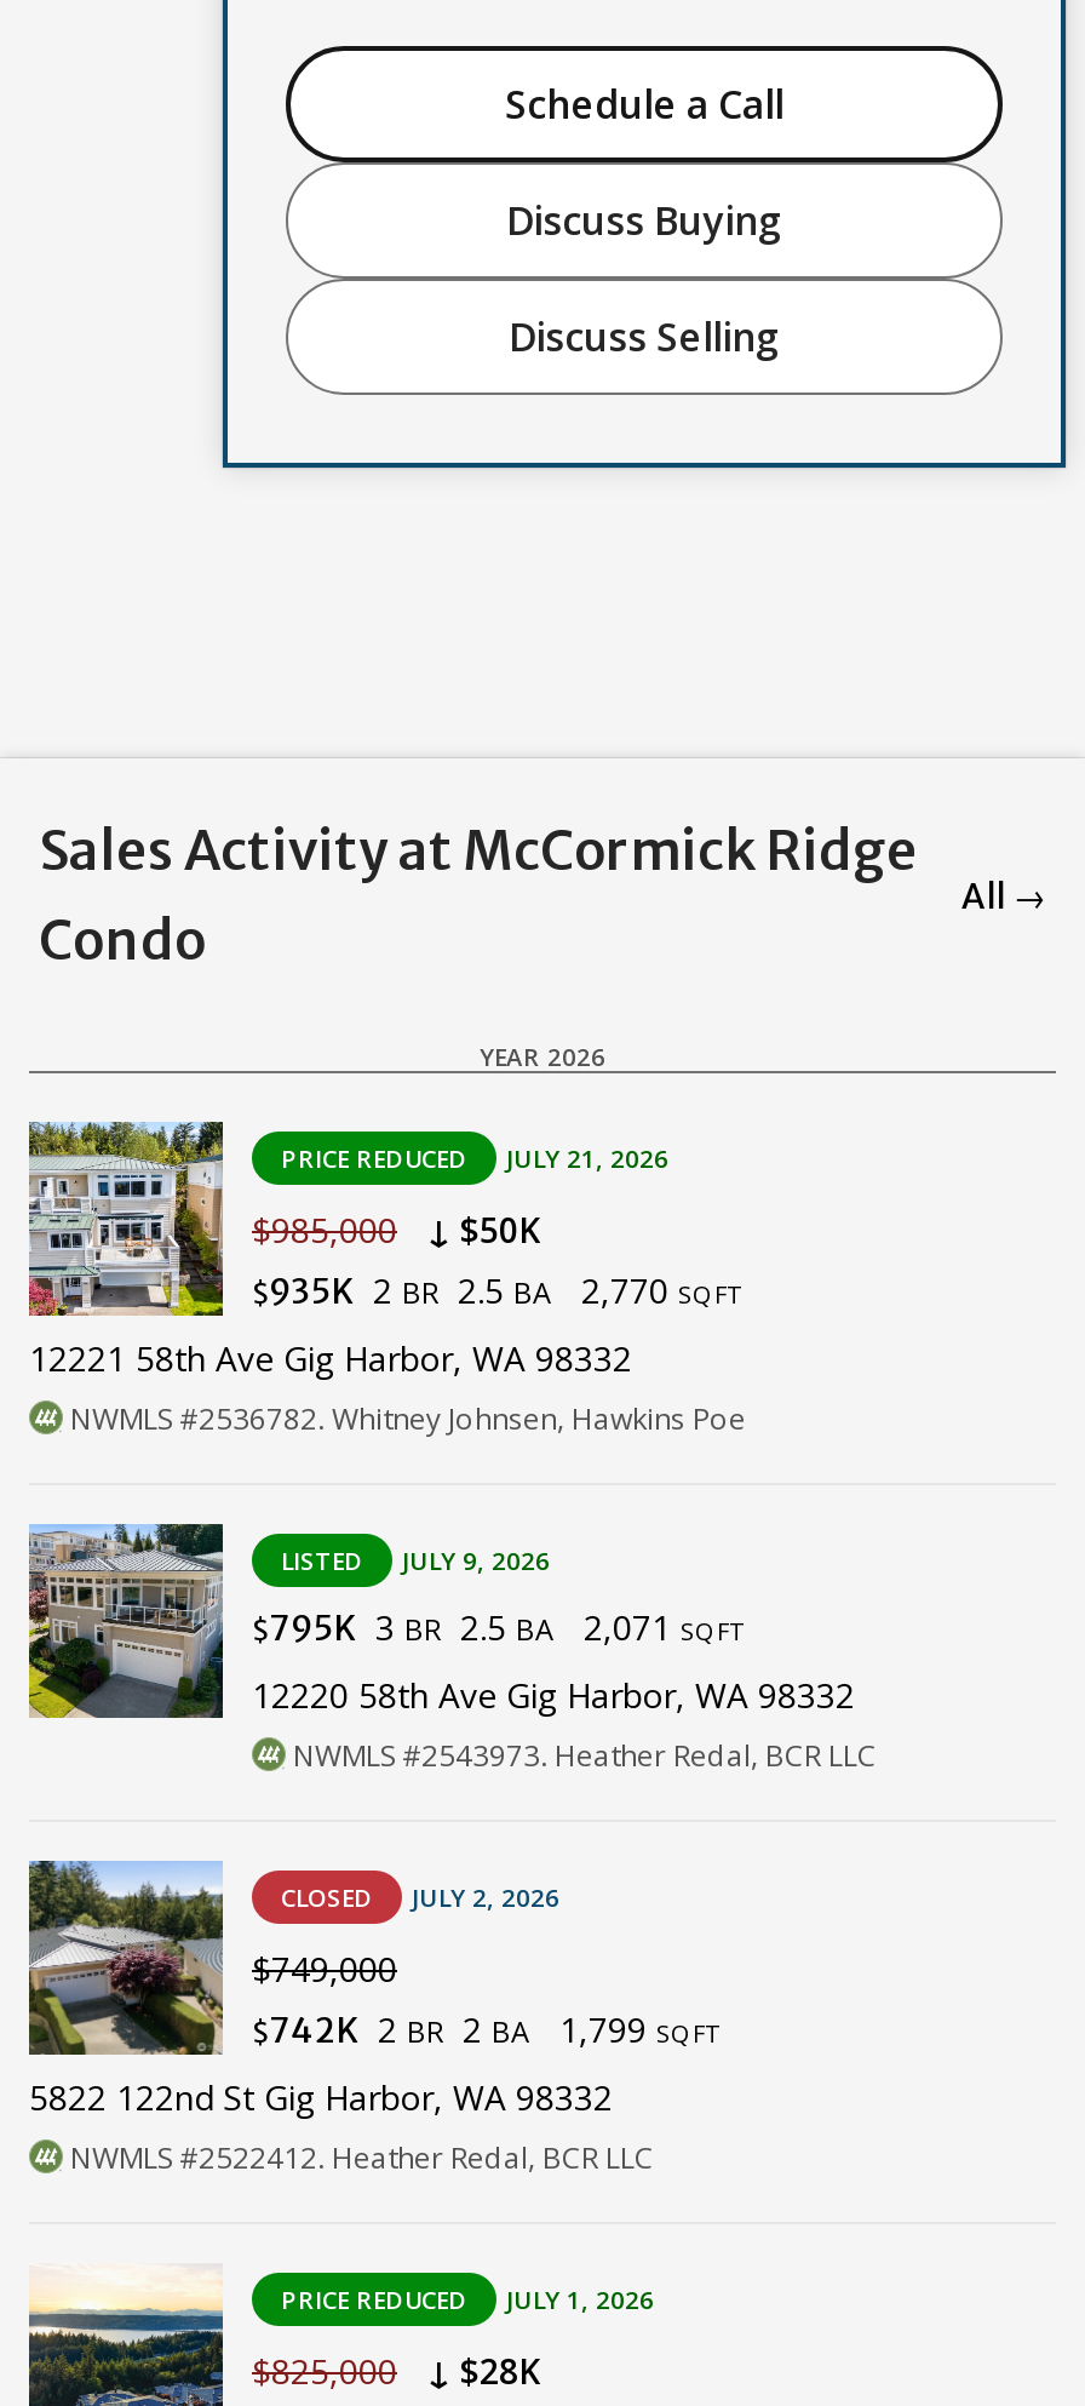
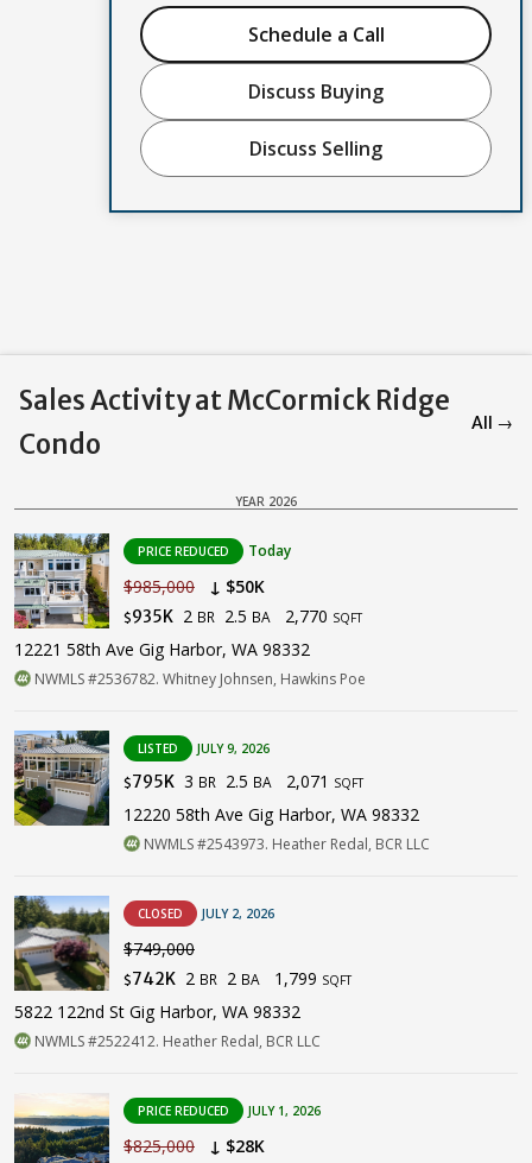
- JULY 21, 2026
+ Today
